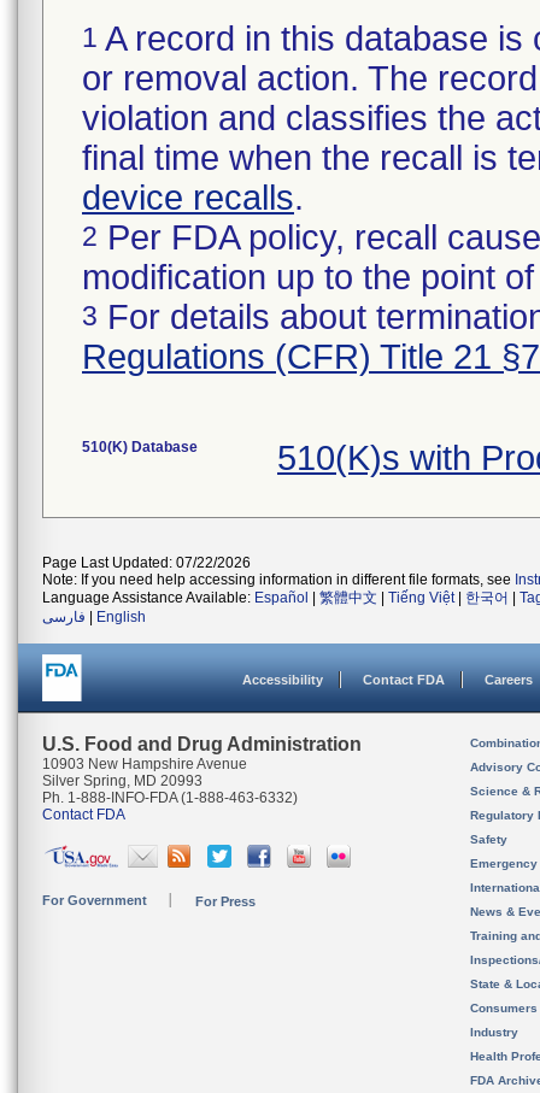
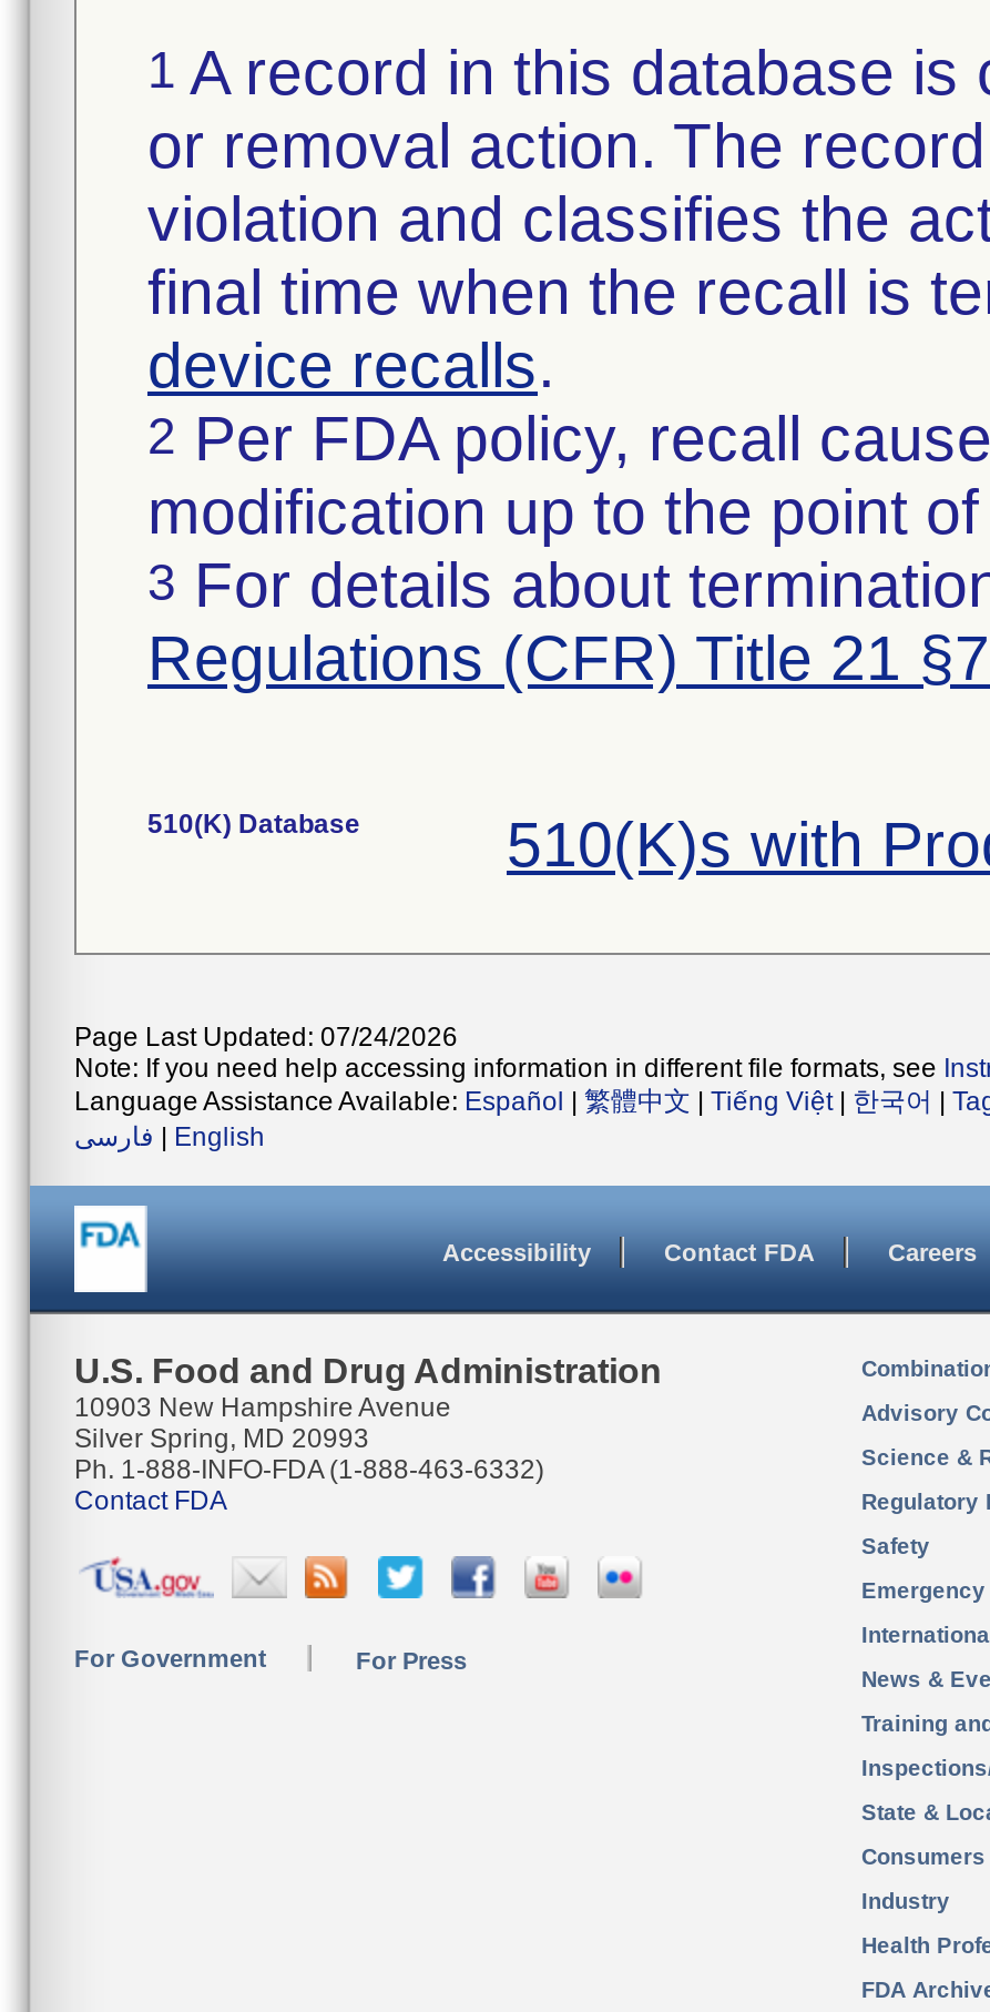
- Page Last Updated: 07/22/2026
+ Page Last Updated: 07/24/2026
